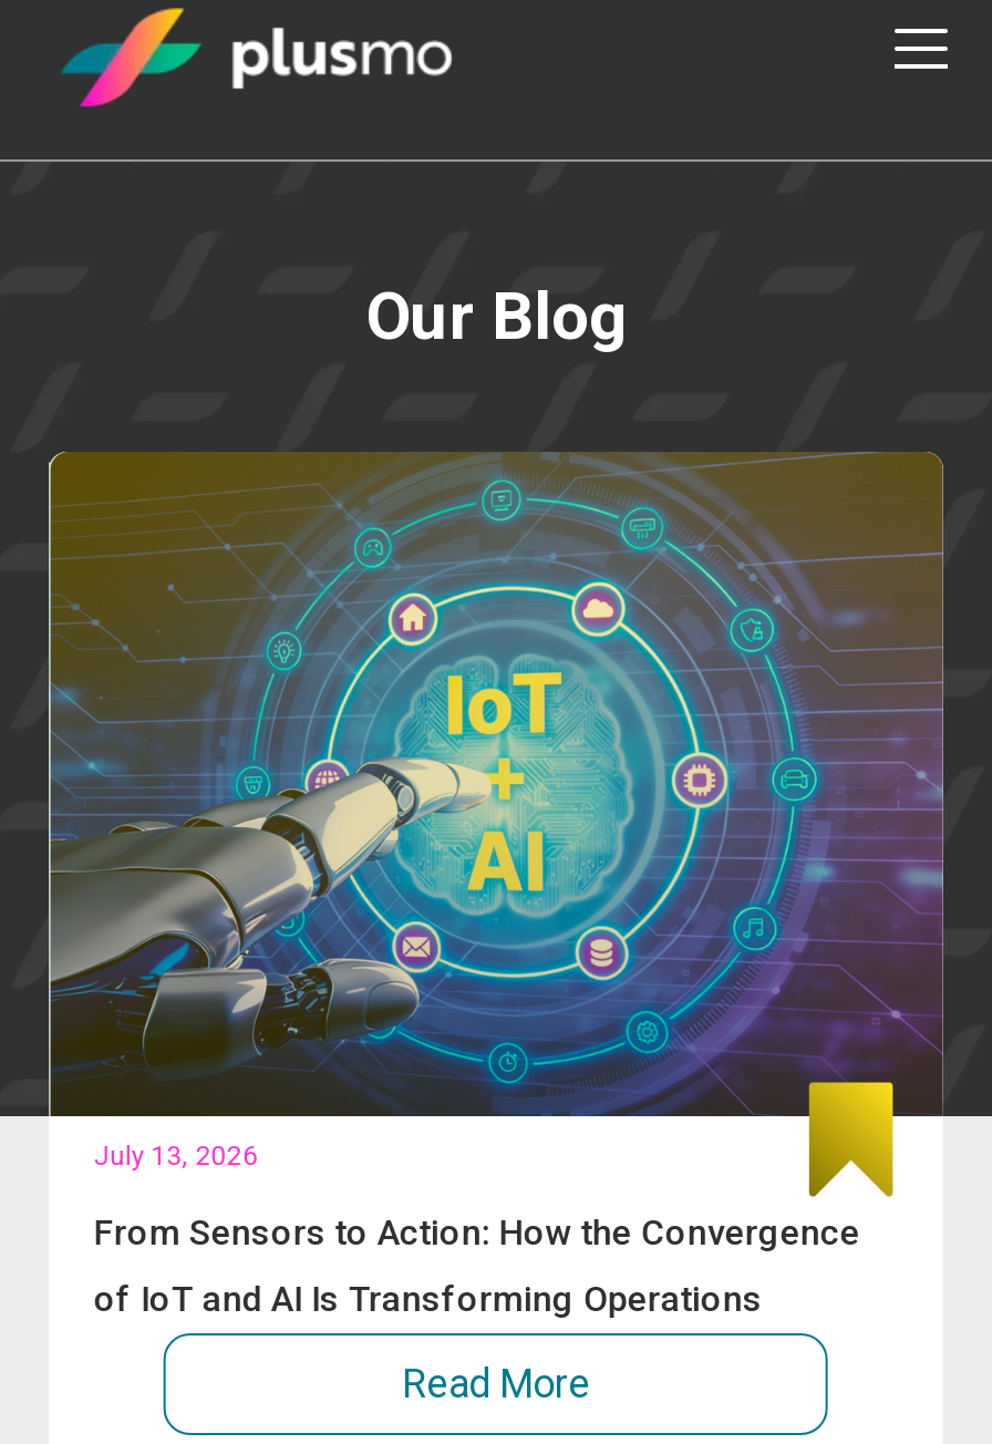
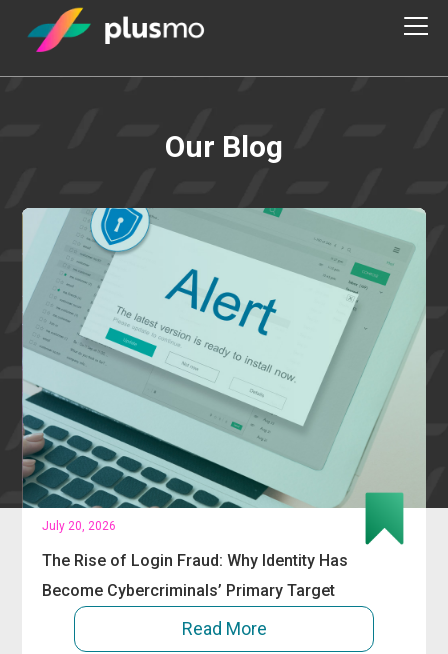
- [image]
- July 13, 2026
+ [image]
+ July 20, 2026

- From Sensors to Action: How the Convergence
+ The Rise of Login Fraud: Why Identity Has

- of IoT and AI Is Transforming Operations
+ Become Cybercriminals’ Primary Target
